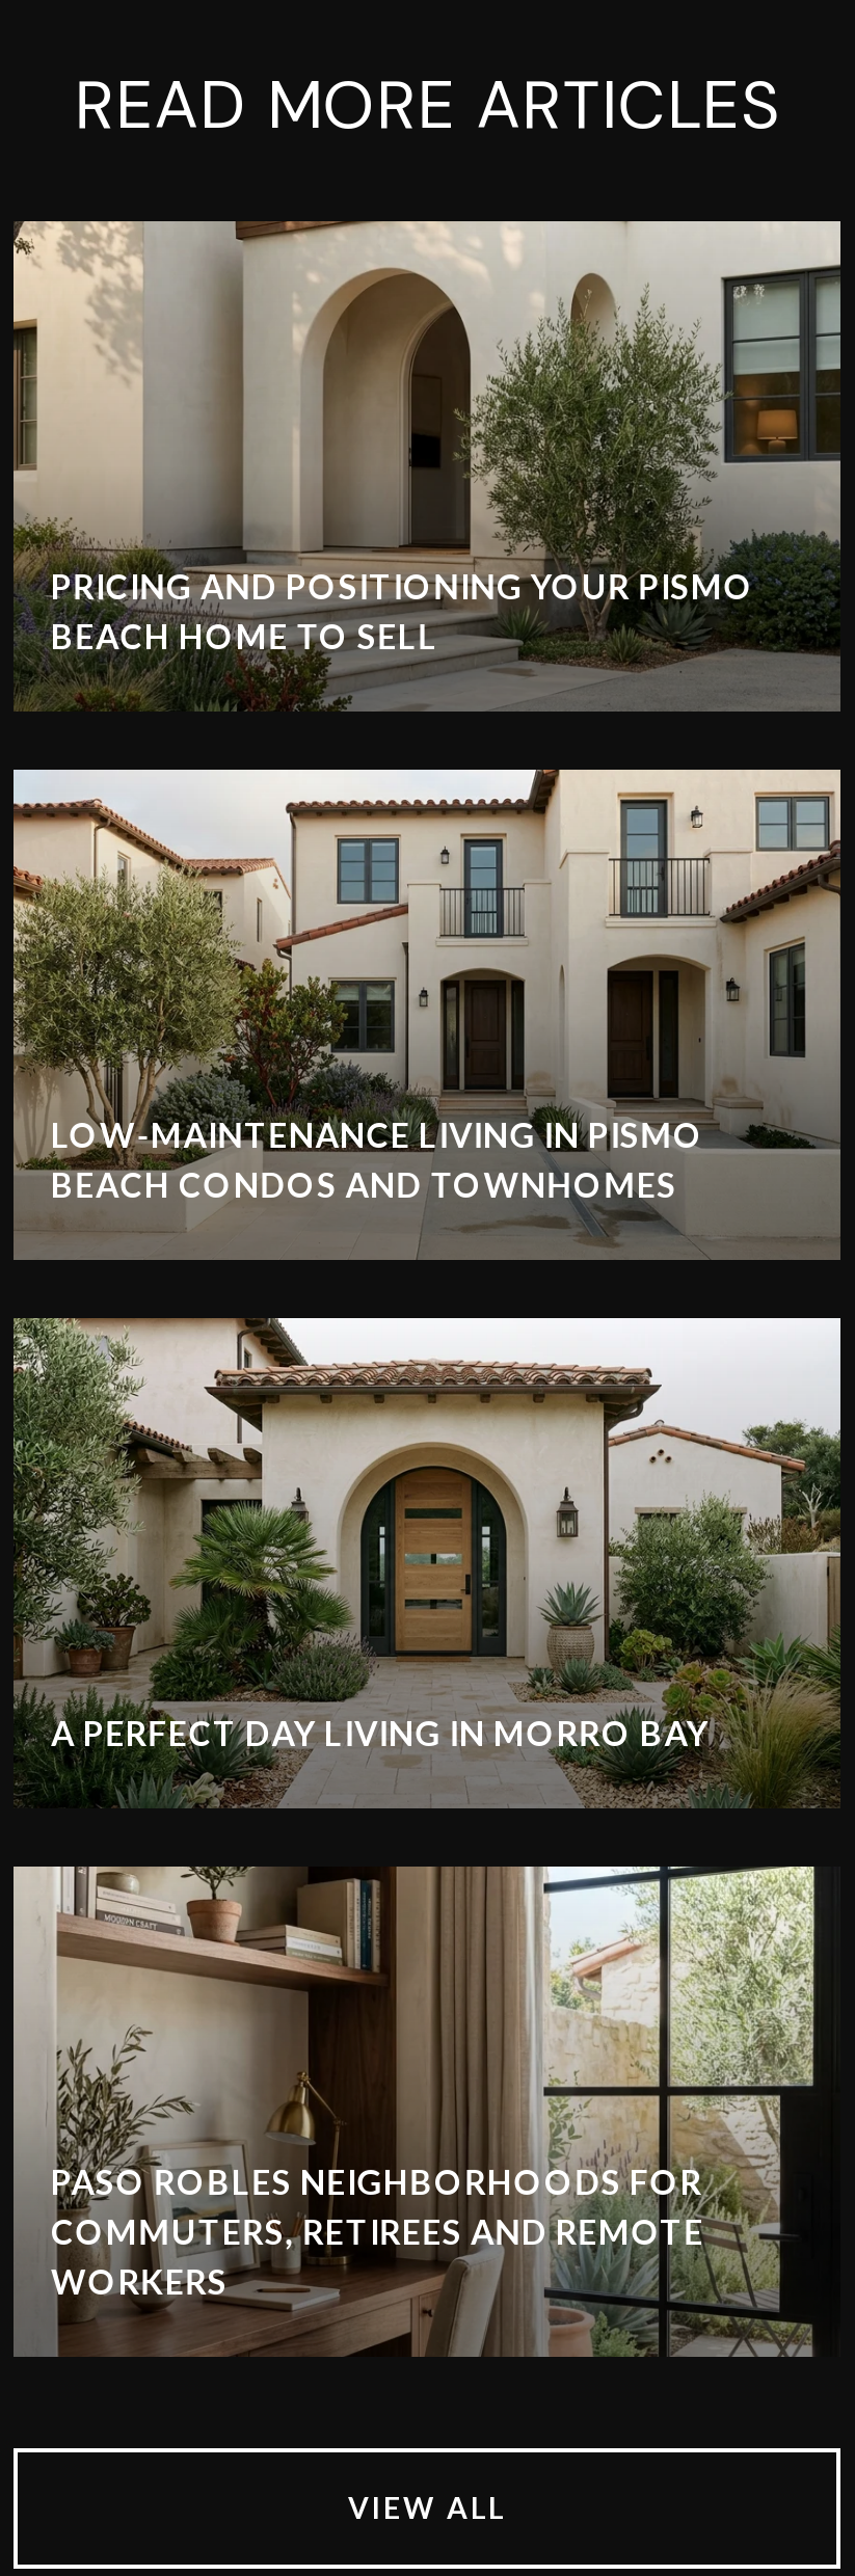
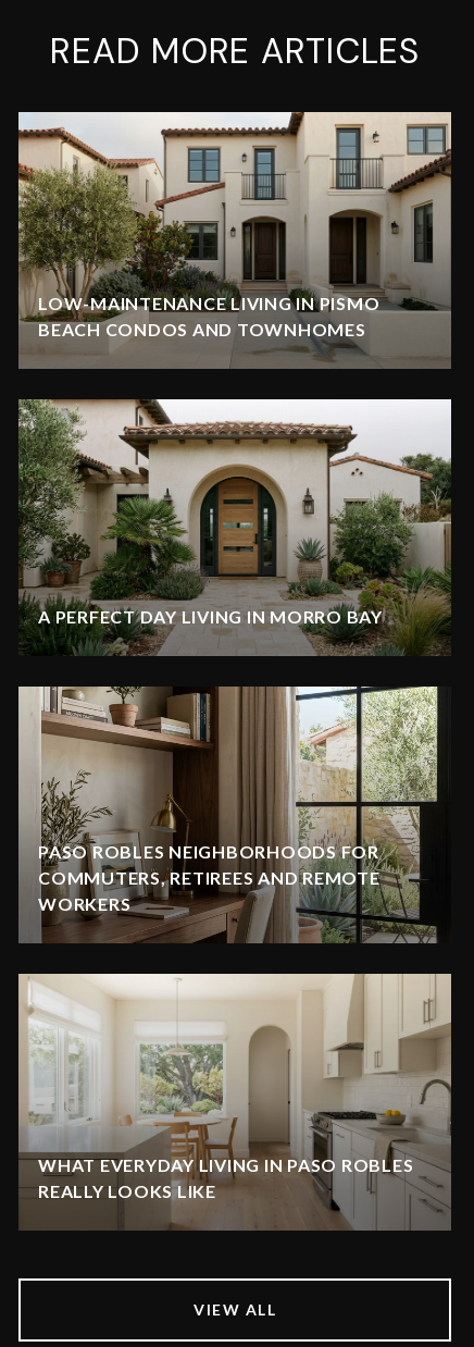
- [image]
- PRICING AND POSITIONING YOUR PISMO
- BEACH HOME TO SELL

moved up: [image] | LOW-MAINTENANCE LIVING IN PISMO | BEACH CONDOS AND TOWNHOMES | A PERFECT DAY LIVING IN MORRO BAY | PASO ROBLES NEIGHBORHOODS FOR | COMMUTERS, RETIREES AND REMOTE | WORKERS

+ [image]
+ WHAT EVERYDAY LIVING IN PASO ROBLES
+ REALLY LOOKS LIKE
